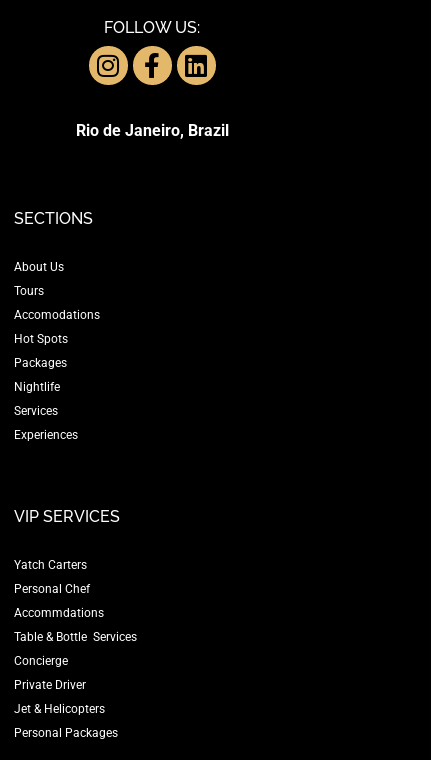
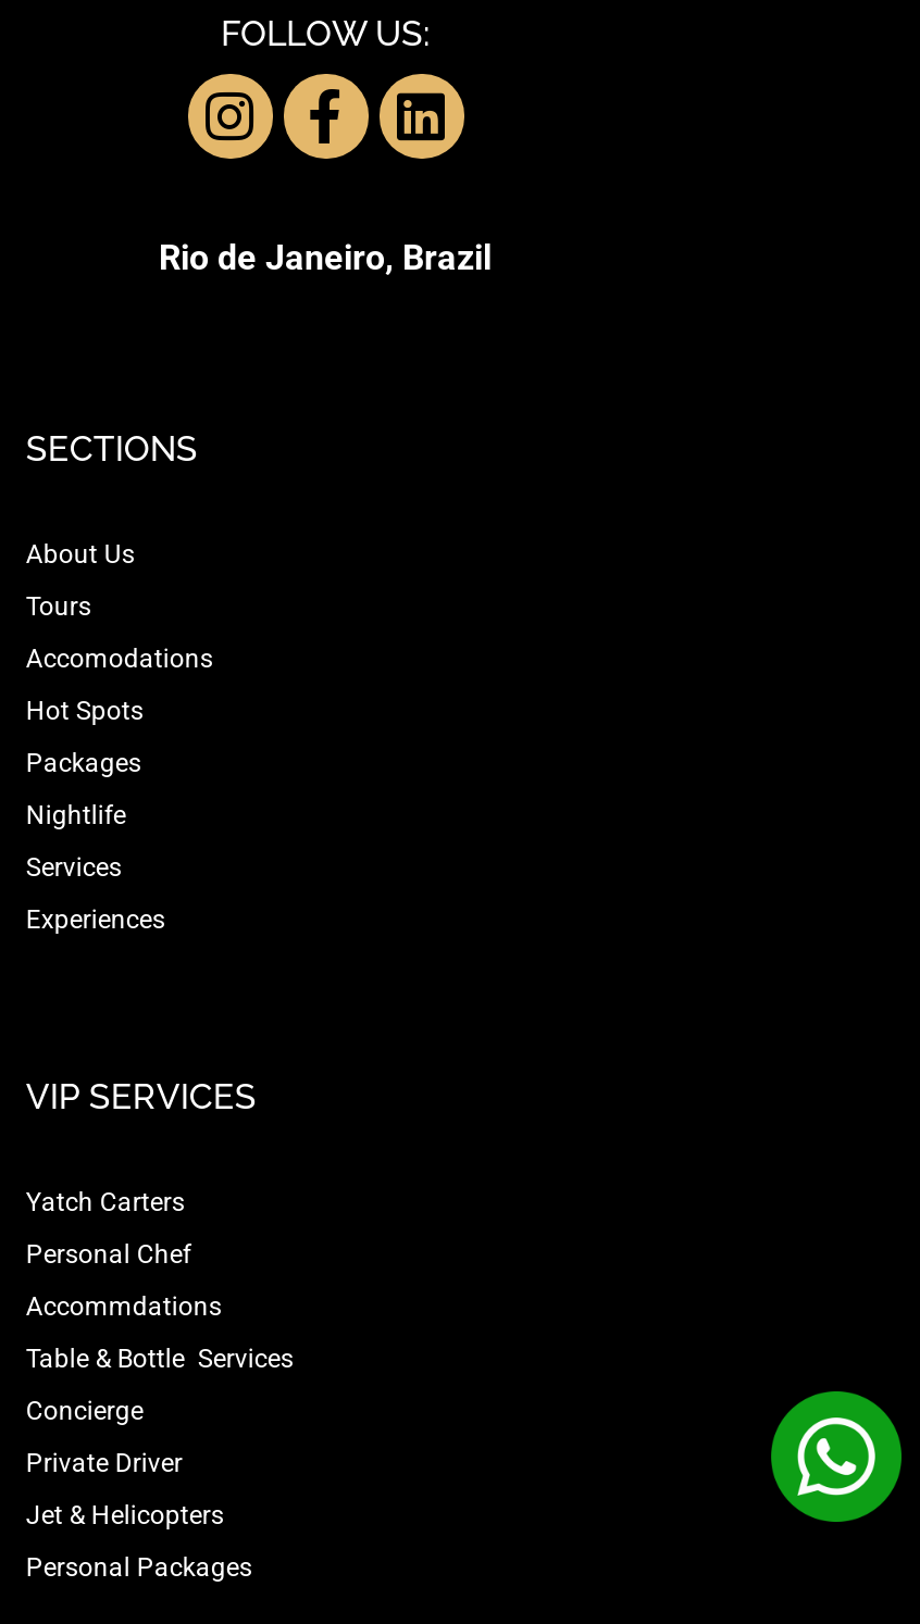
+ [image]
